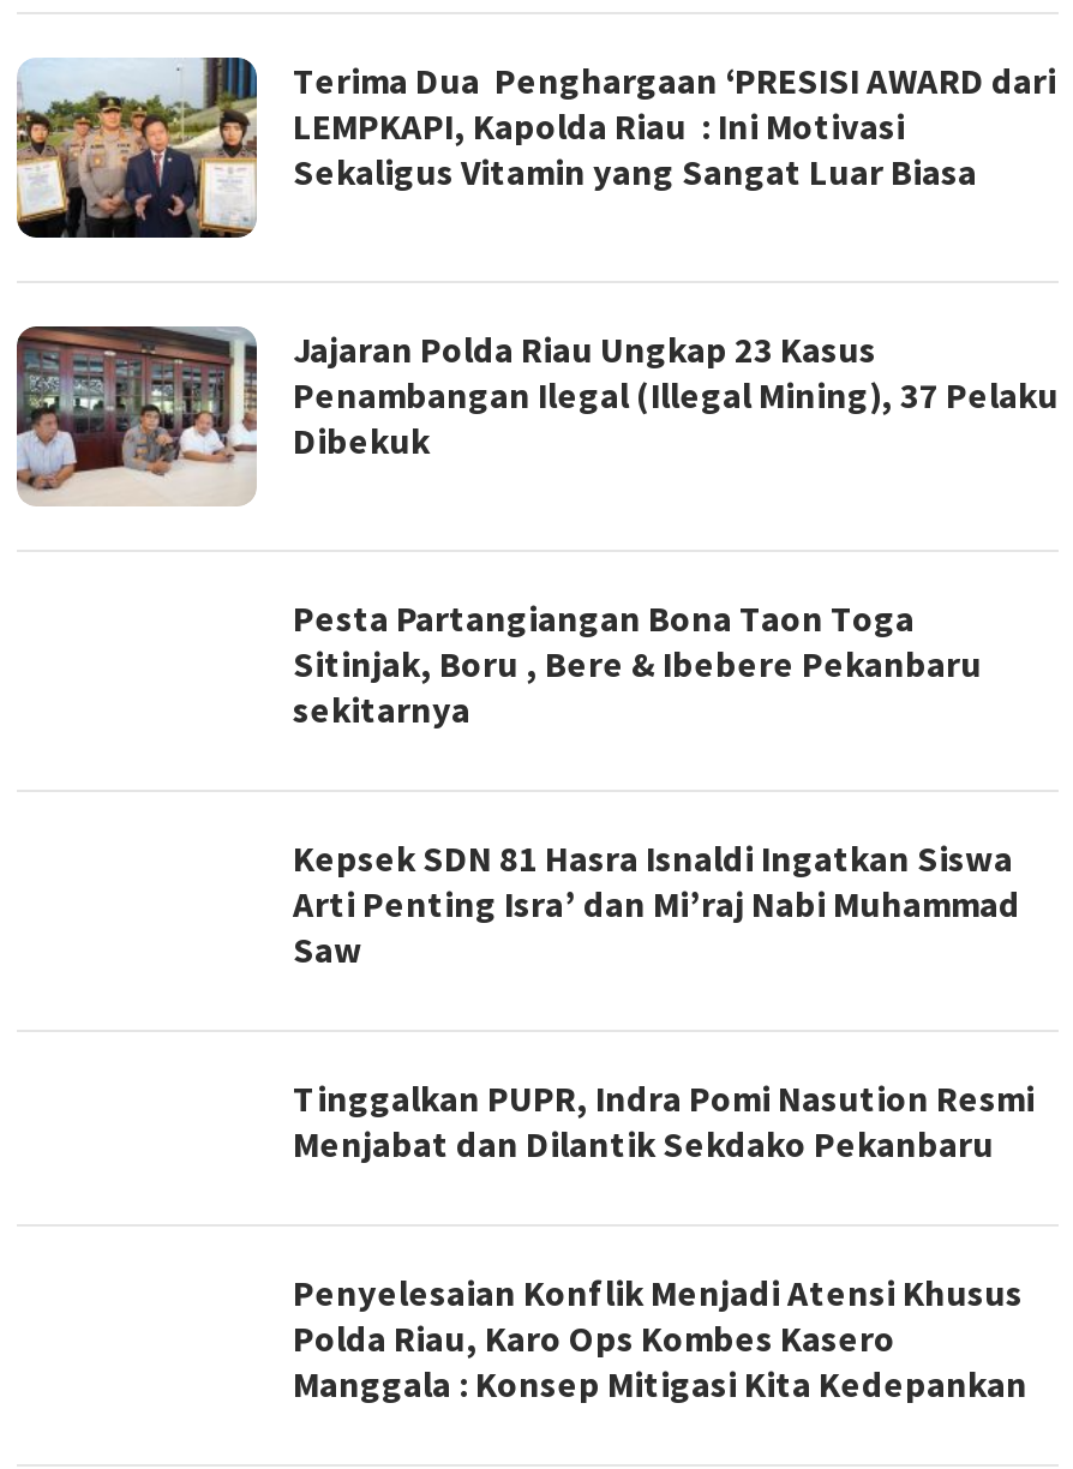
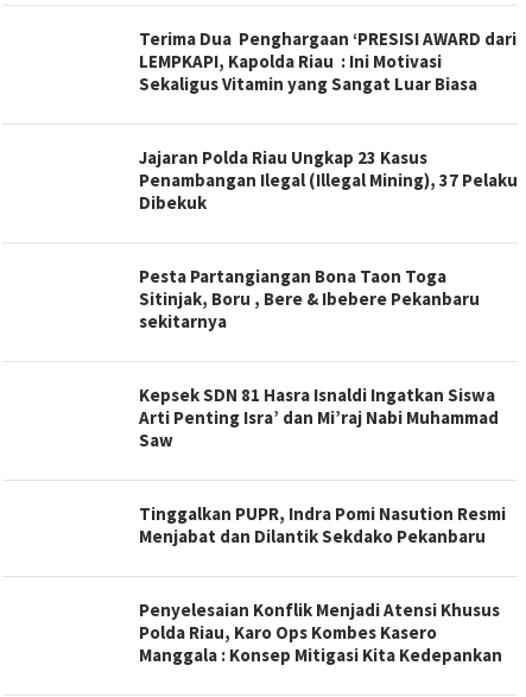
- [image]

- [image]
